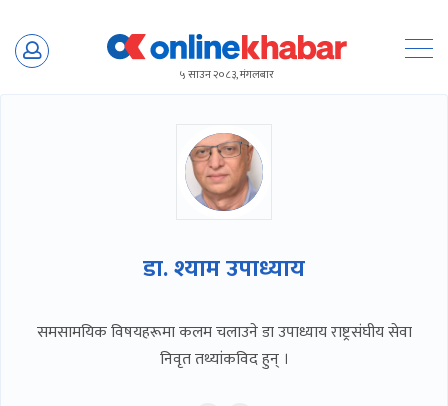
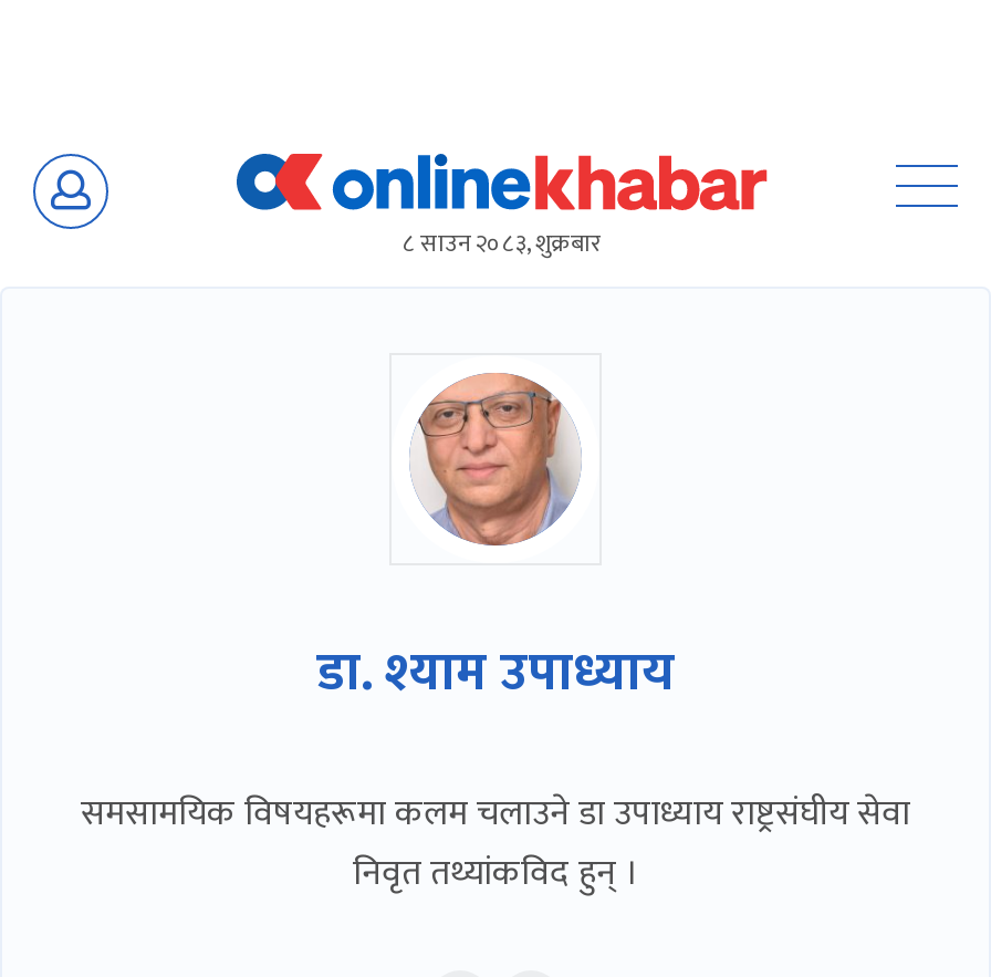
- ५ साउन २०८३, मंगलबार
+ ८ साउन २०८३, शुक्रबार
